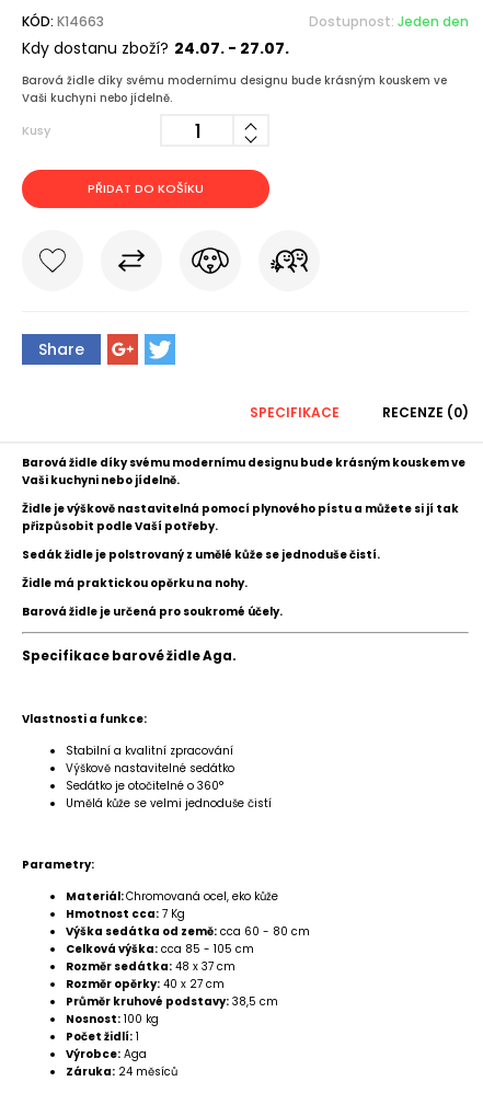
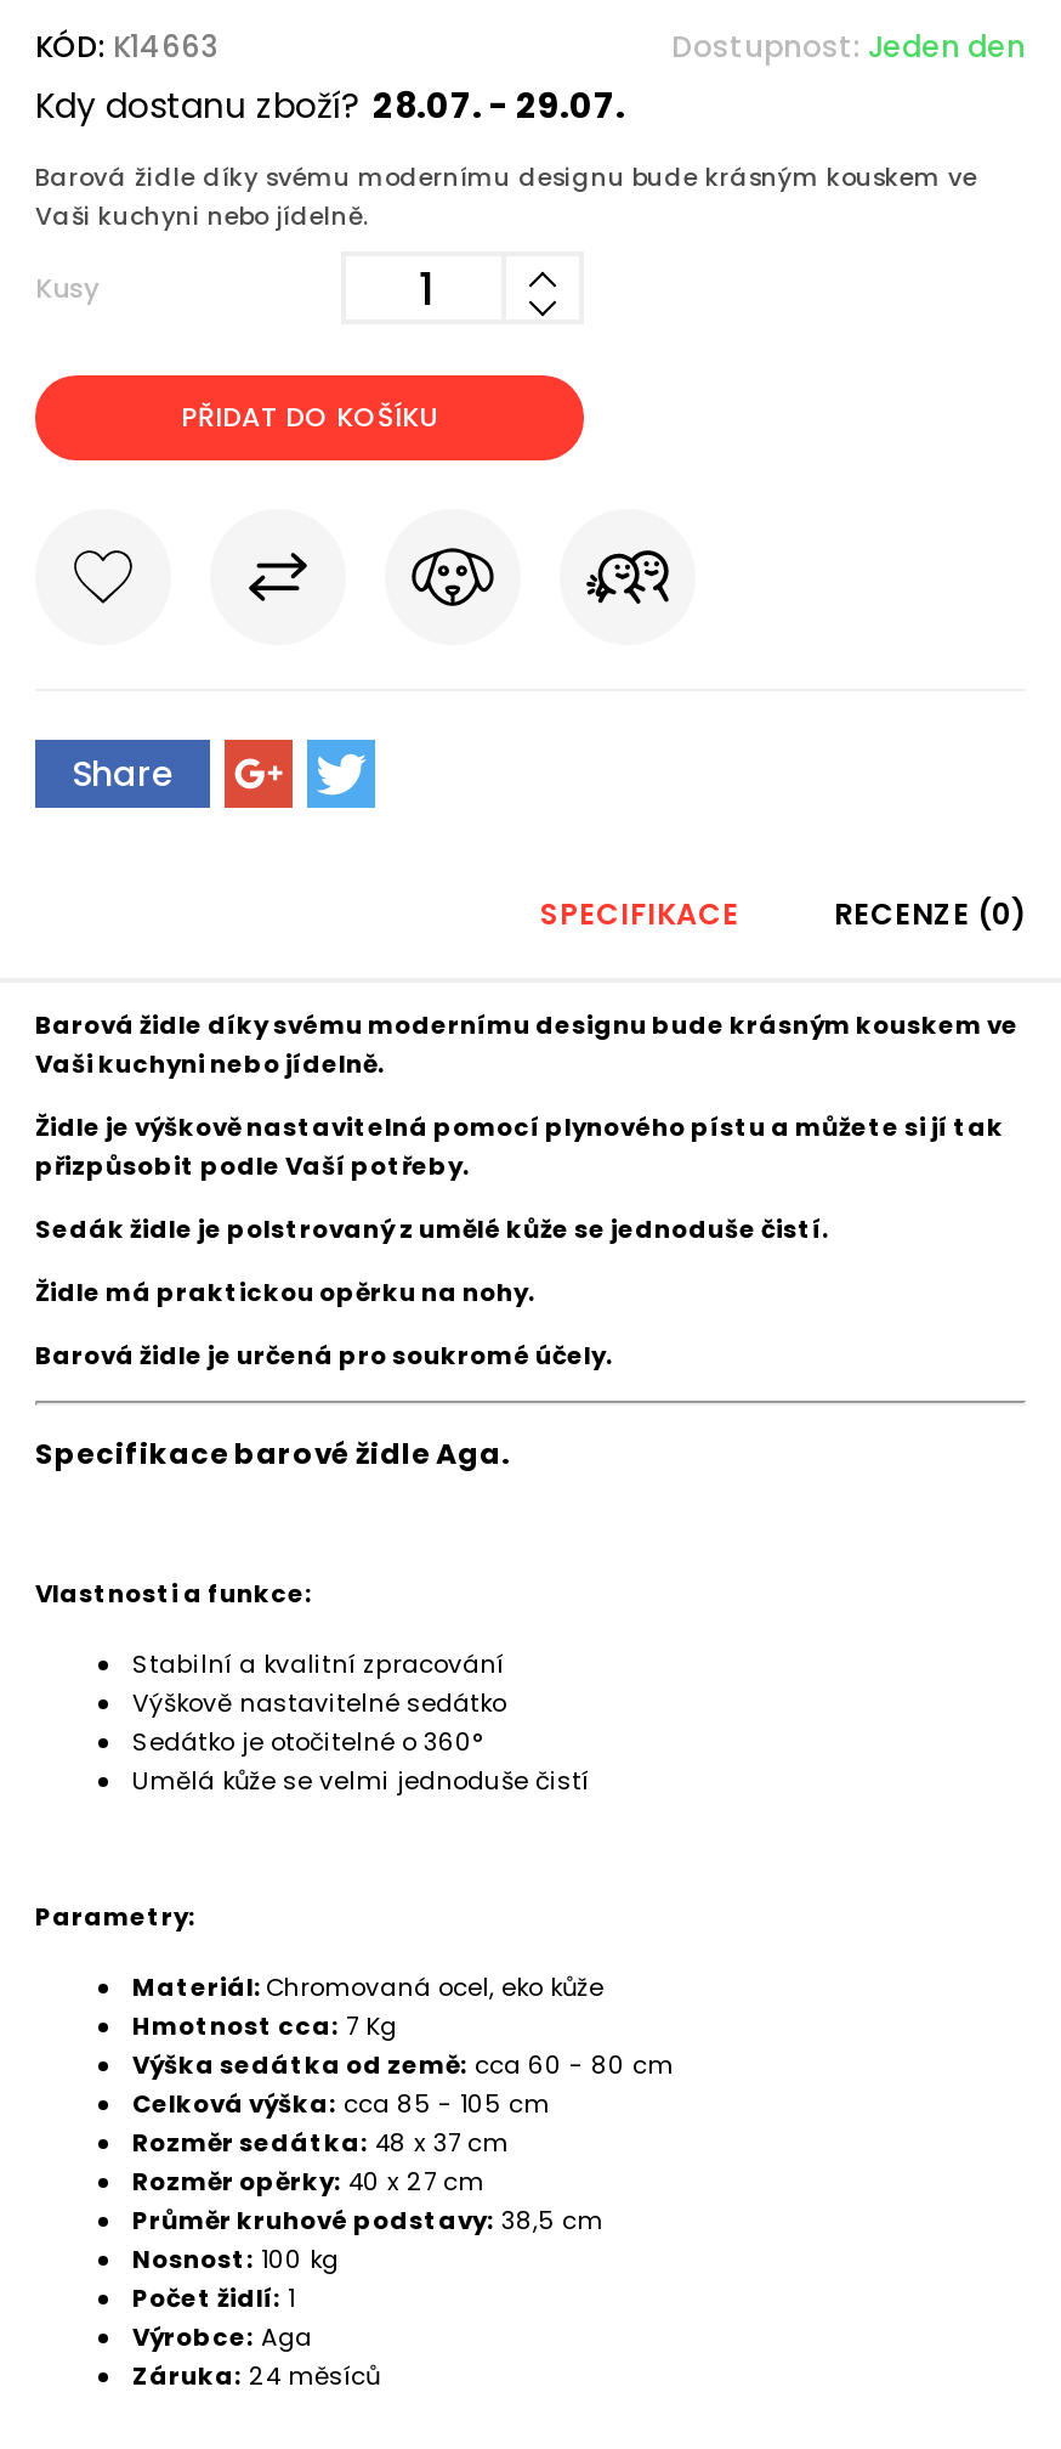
- Kdy dostanu zboží? 24.07. - 27.07.
+ Kdy dostanu zboží? 28.07. - 29.07.
